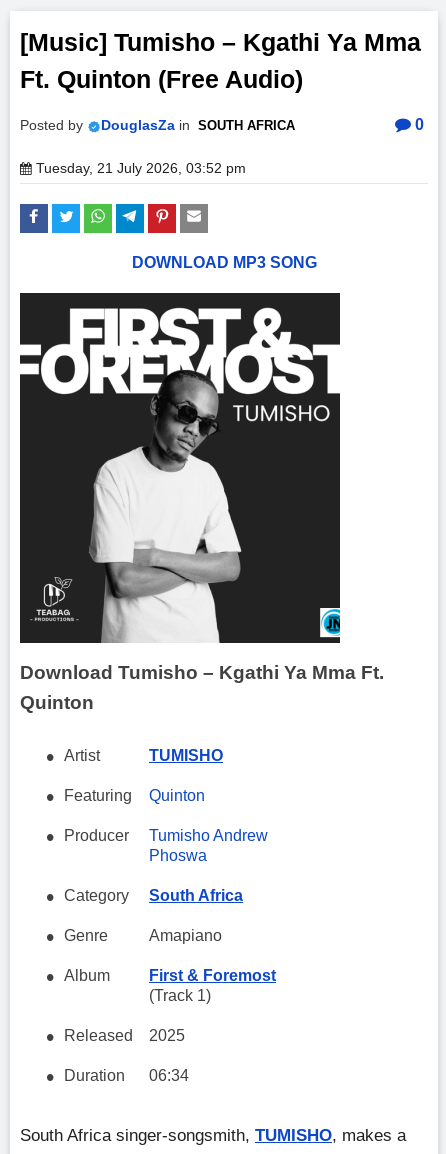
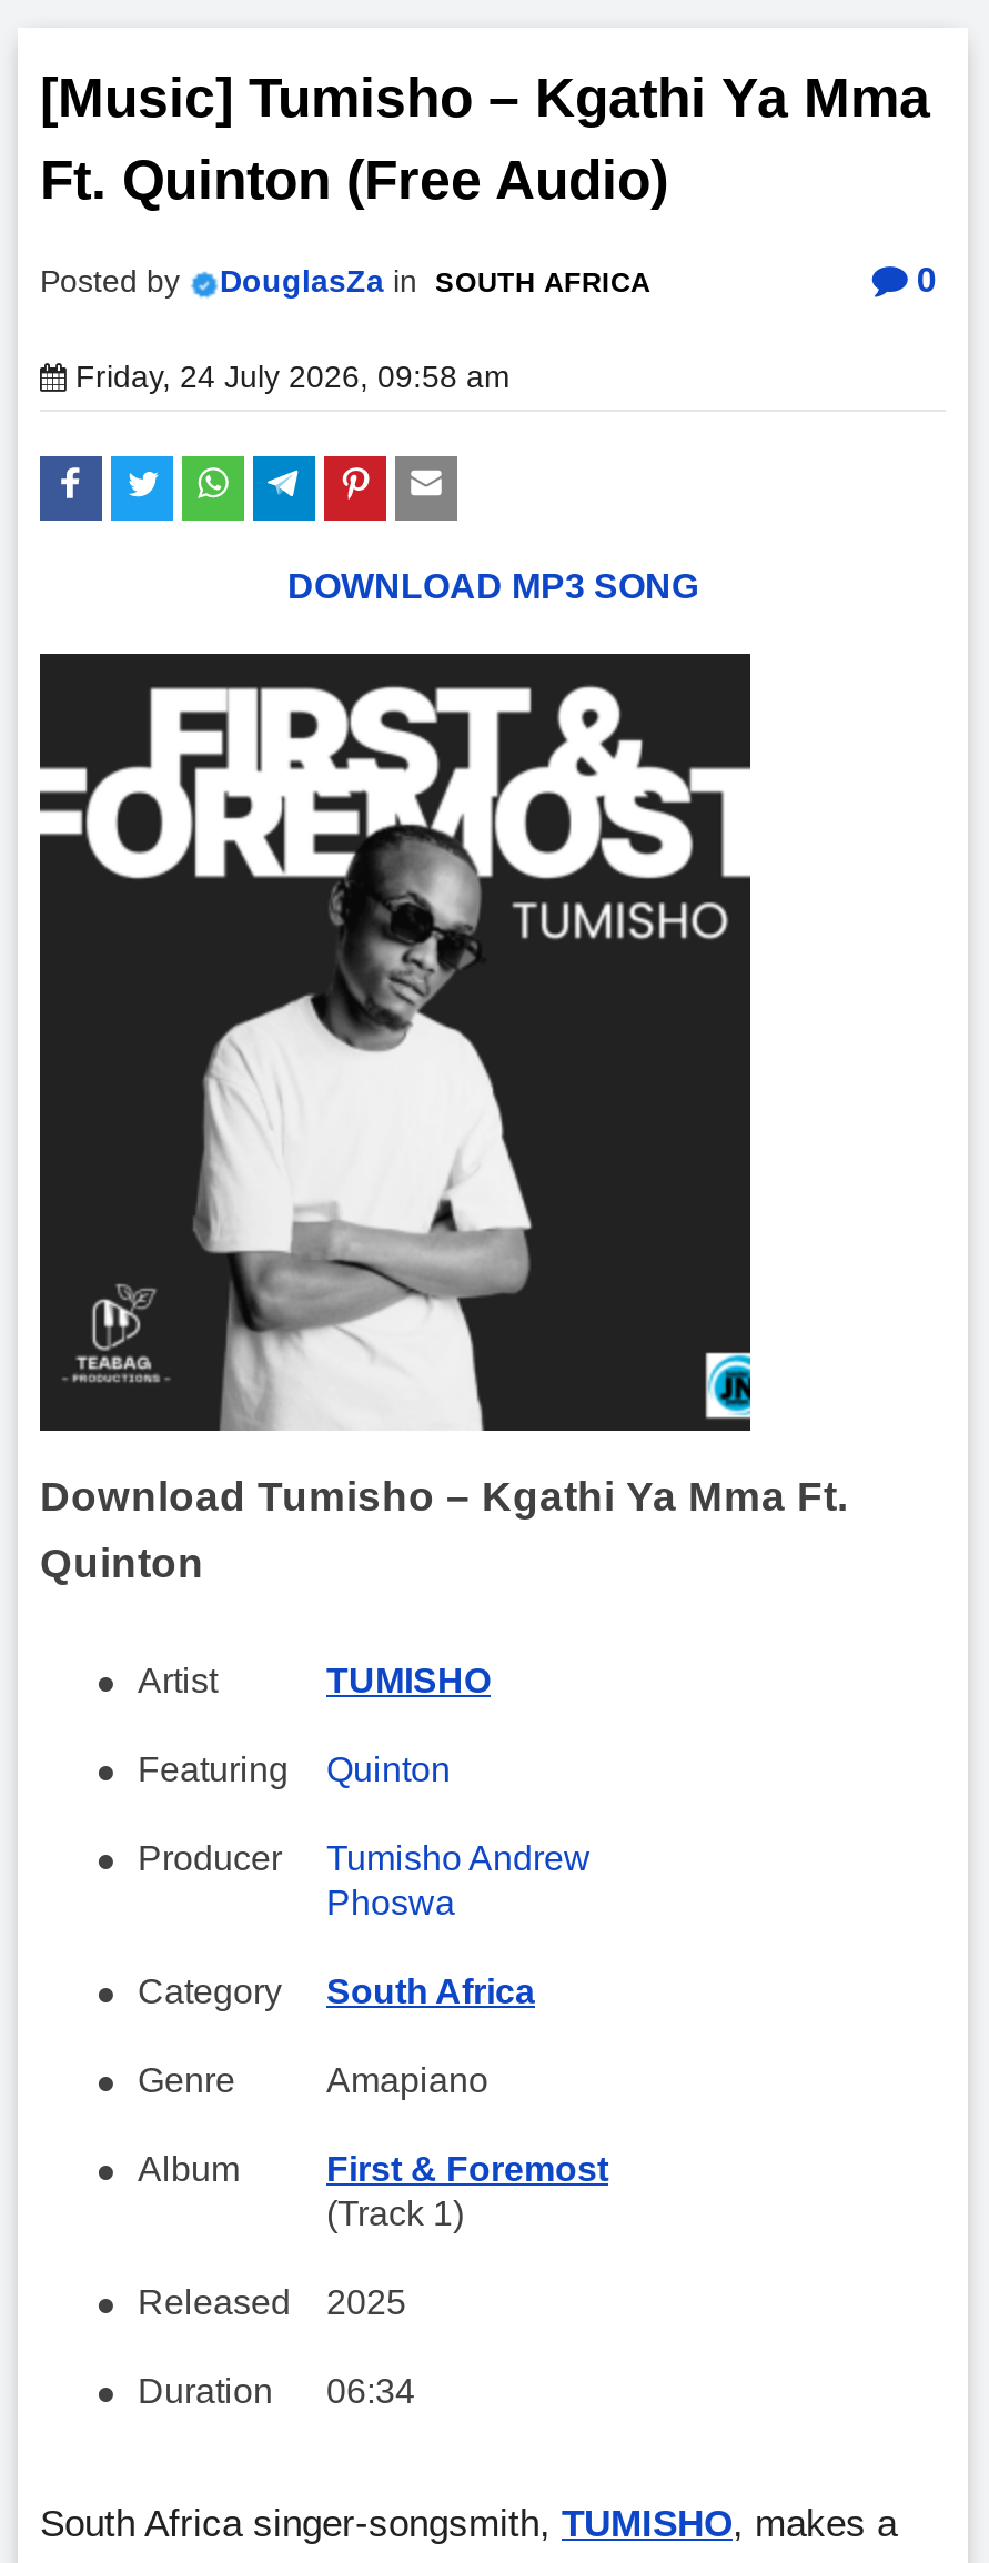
- Tuesday, 21 July 2026, 03:52 pm
+ Friday, 24 July 2026, 09:58 am
